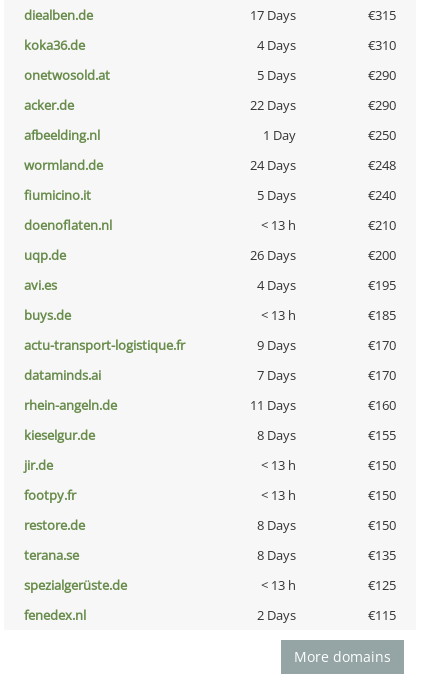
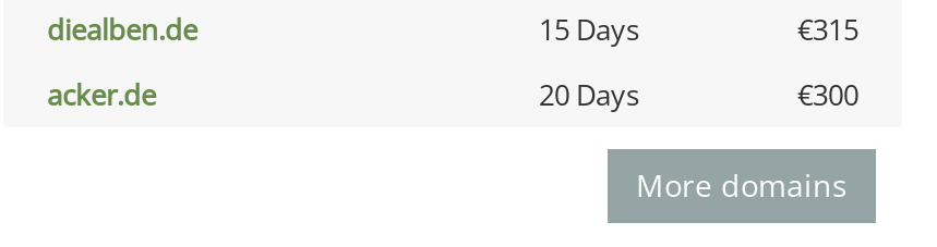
- 17 Days
+ 15 Days

- koka36.de
- 4 Days
- €310
- onetwosold.at
- 5 Days
- €290

- 22 Days
- €290
- afbeelding.nl
- 1 Day
- €250
- wormland.de
- 24 Days
- €248
- fiumicino.it
- 5 Days
- €240
- doenoflaten.nl
- < 13 h
- €210
- uqp.de
- 26 Days
- €200
- avi.es
- 4 Days
- €195
- buys.de
- < 13 h
- €185
- actu-transport-logistique.fr
- 9 Days
- €170
- dataminds.ai
- 7 Days
- €170
- rhein-angeln.de
- 11 Days
- €160
- kieselgur.de
- 8 Days
- €155
- jir.de
- < 13 h
- €150
- footpy.fr
- < 13 h
- €150
- restore.de
- 8 Days
- €150
- terana.se
- 8 Days
- €135
- spezialgerüste.de
- < 13 h
- €125
- fenedex.nl
- 2 Days
- €115
+ 20 Days
+ €300
